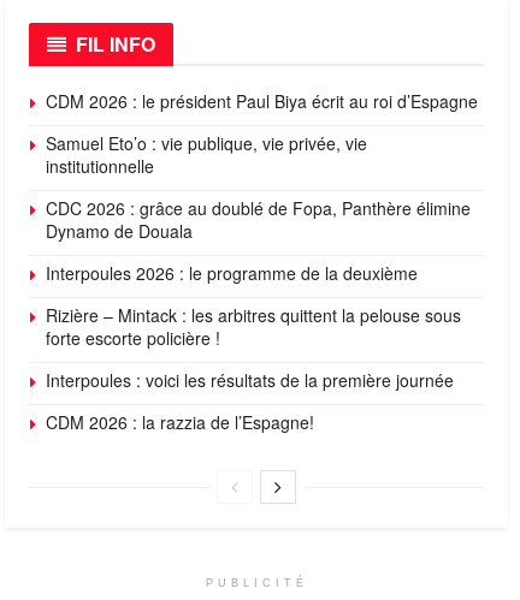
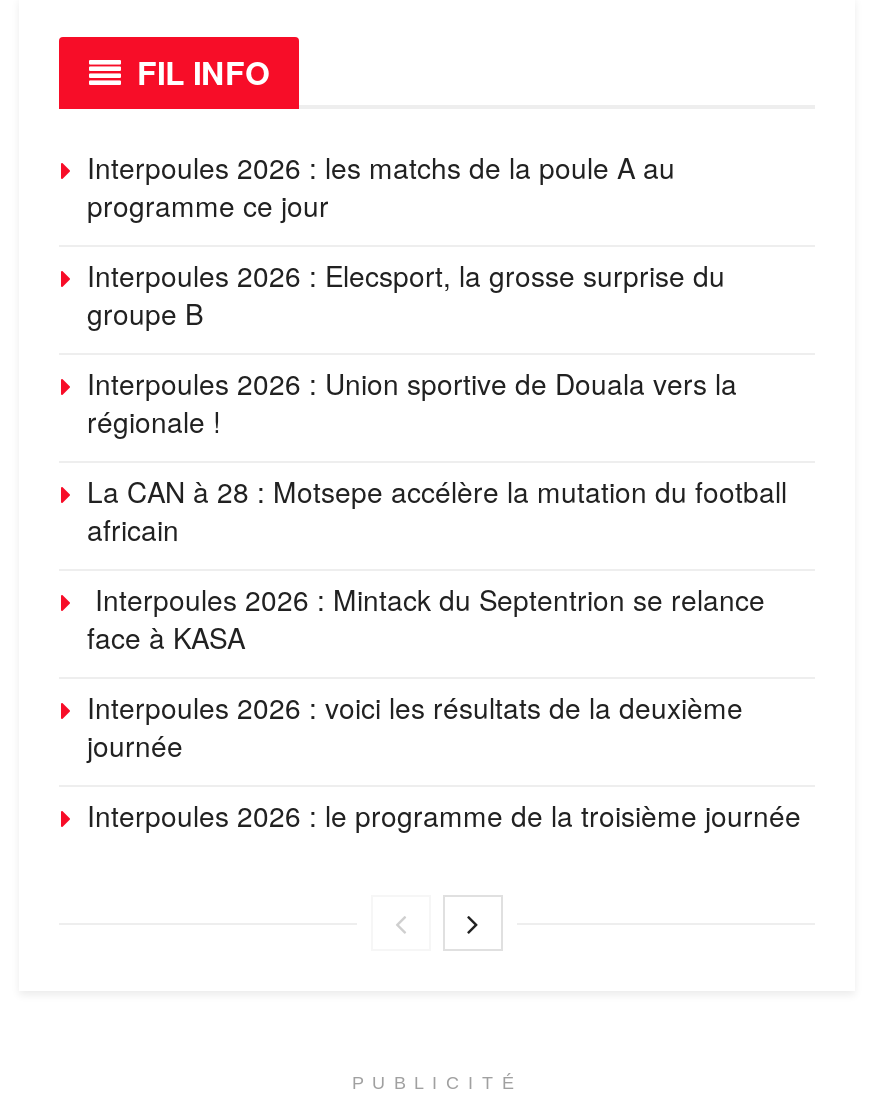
- CDM 2026 : le président Paul Biya écrit au roi d’Espagne
+ Interpoules 2026 : les matchs de la poule A au
+ programme ce jour

- Samuel Eto’o : vie publique, vie privée, vie
- institutionnelle
+ Interpoules 2026 : Elecsport, la grosse surprise du
+ groupe B

- CDC 2026 : grâce au doublé de Fopa, Panthère élimine
- Dynamo de Douala
+ Interpoules 2026 : Union sportive de Douala vers la
+ régionale !

- Interpoules 2026 : le programme de la deuxième
+ La CAN à 28 : Motsepe accélère la mutation du football
+ africain

- Rizière – Mintack : les arbitres quittent la pelouse sous
- forte escorte policière !
+ Interpoules 2026 : Mintack du Septentrion se relance
+ face à KASA

- Interpoules : voici les résultats de la première journée
+ Interpoules 2026 : voici les résultats de la deuxième
+ journée

- CDM 2026 : la razzia de l’Espagne!
+ Interpoules 2026 : le programme de la troisième journée
